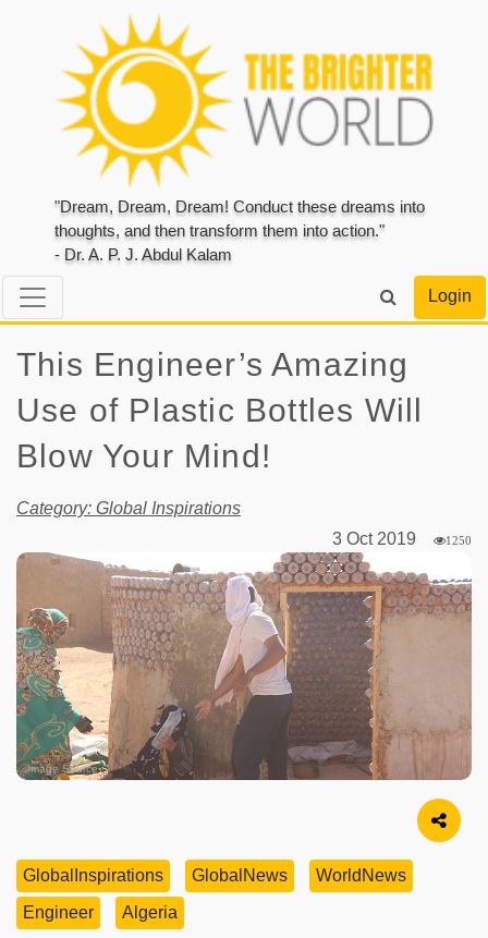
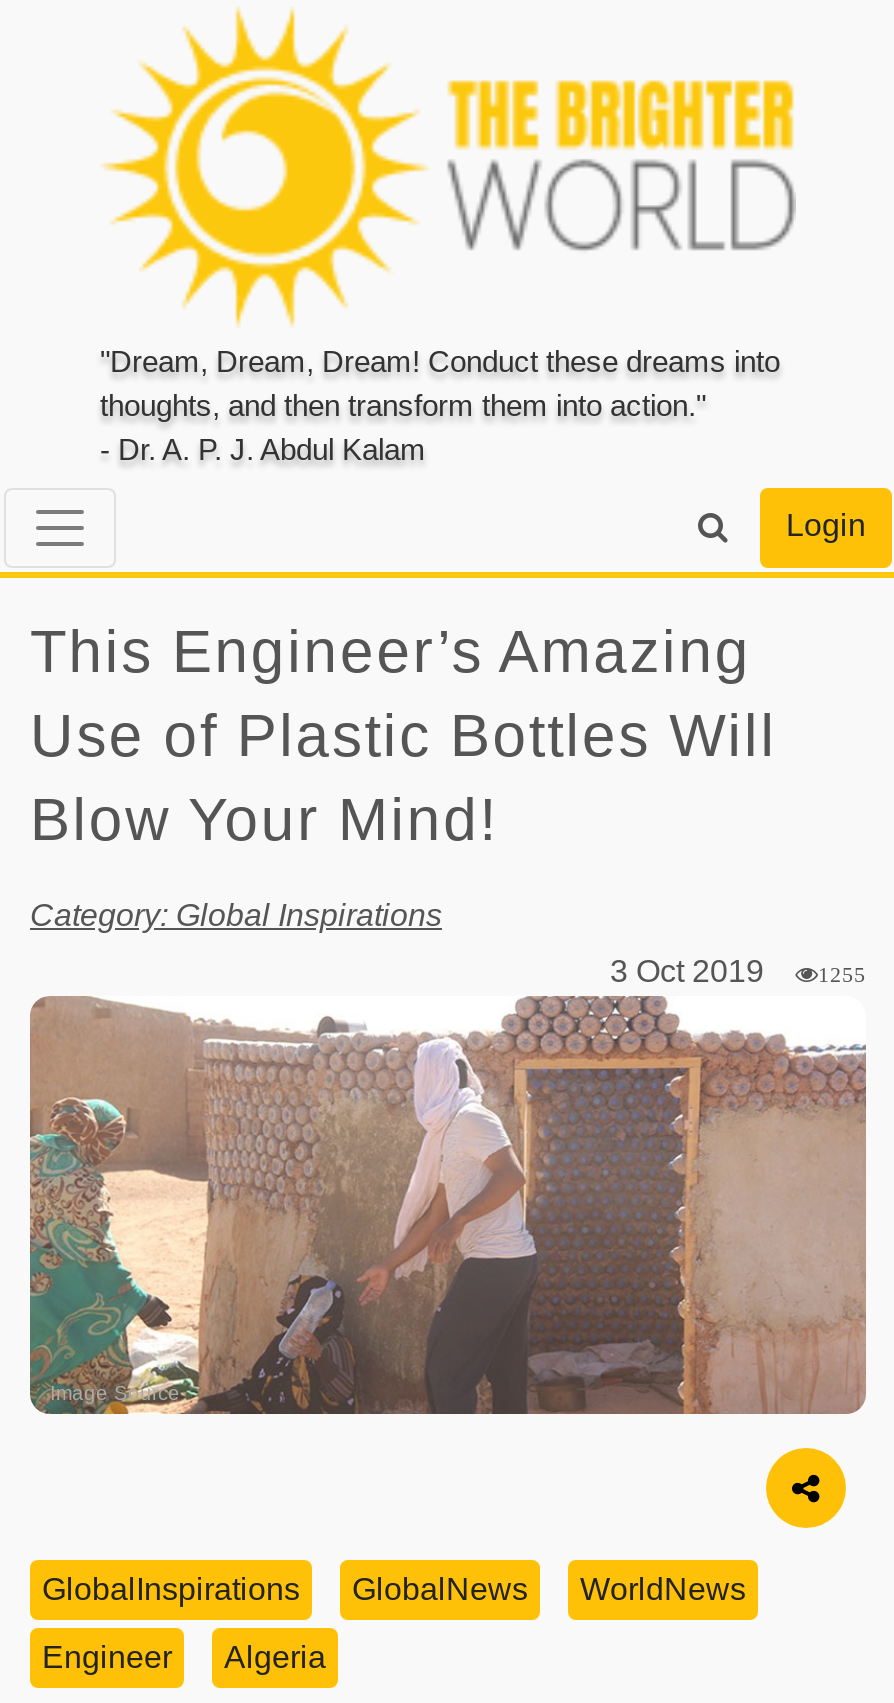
- 3 Oct 2019 1250
+ 3 Oct 2019 1255
